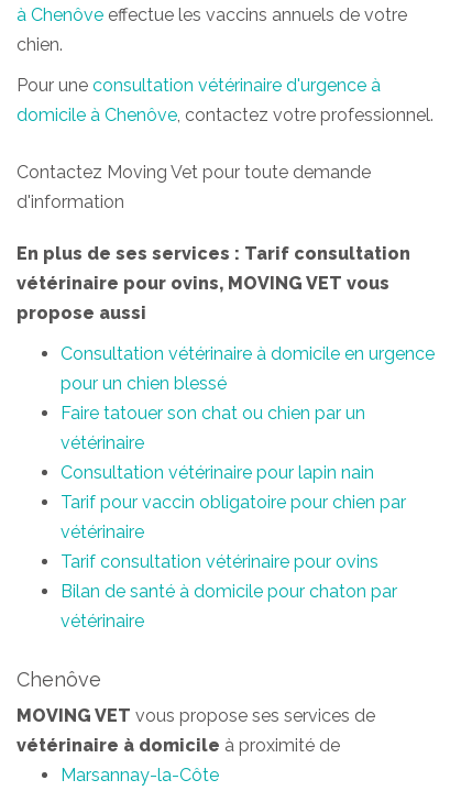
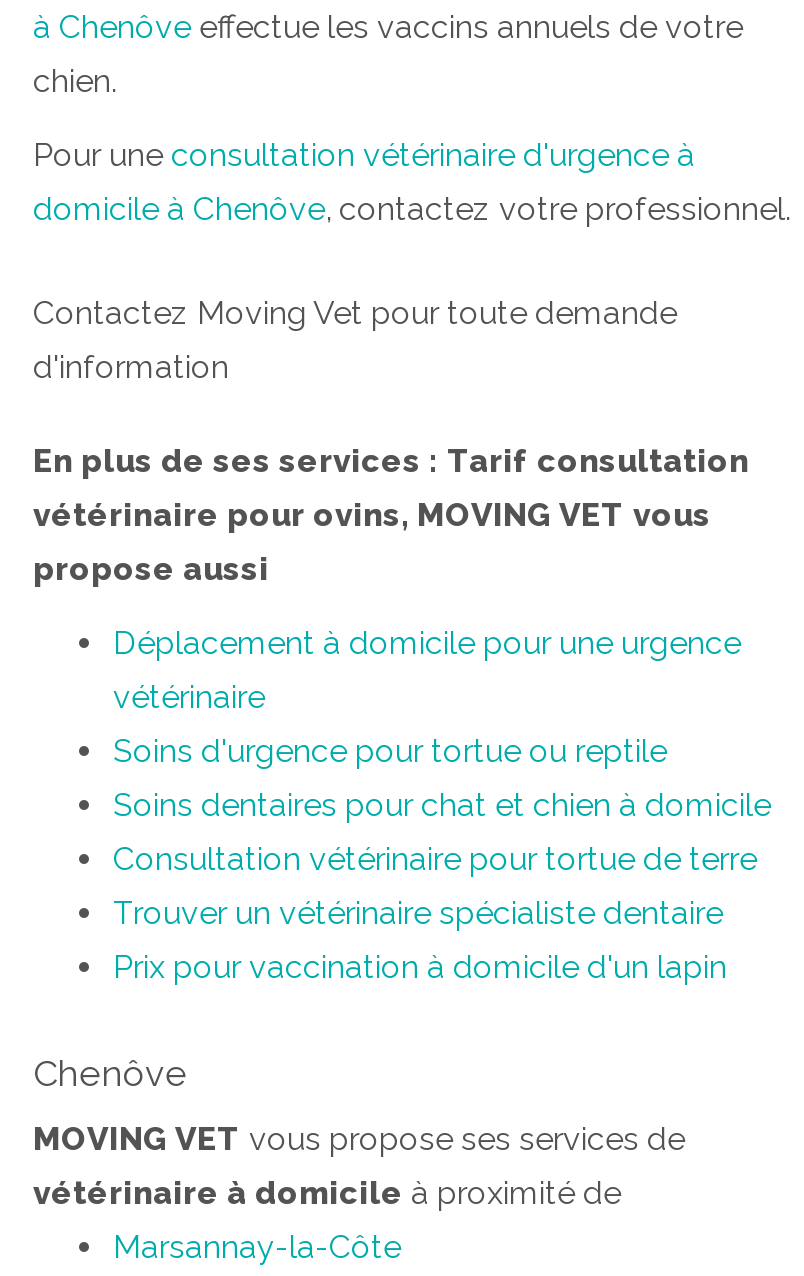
- Consultation vétérinaire à domicile en urgence
- pour un chien blessé
- Faire tatouer son chat ou chien par un
+ Déplacement à domicile pour une urgence

- Consultation vétérinaire pour lapin nain
- Tarif pour vaccin obligatoire pour chien par
- vétérinaire
- Tarif consultation vétérinaire pour ovins
- Bilan de santé à domicile pour chaton par
- vétérinaire
+ Soins d'urgence pour tortue ou reptile
+ Soins dentaires pour chat et chien à domicile
+ Consultation vétérinaire pour tortue de terre
+ Trouver un vétérinaire spécialiste dentaire
+ Prix pour vaccination à domicile d'un lapin
